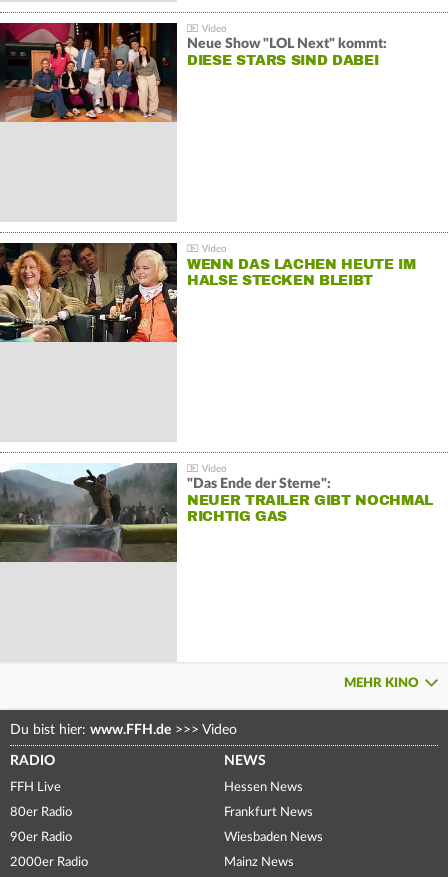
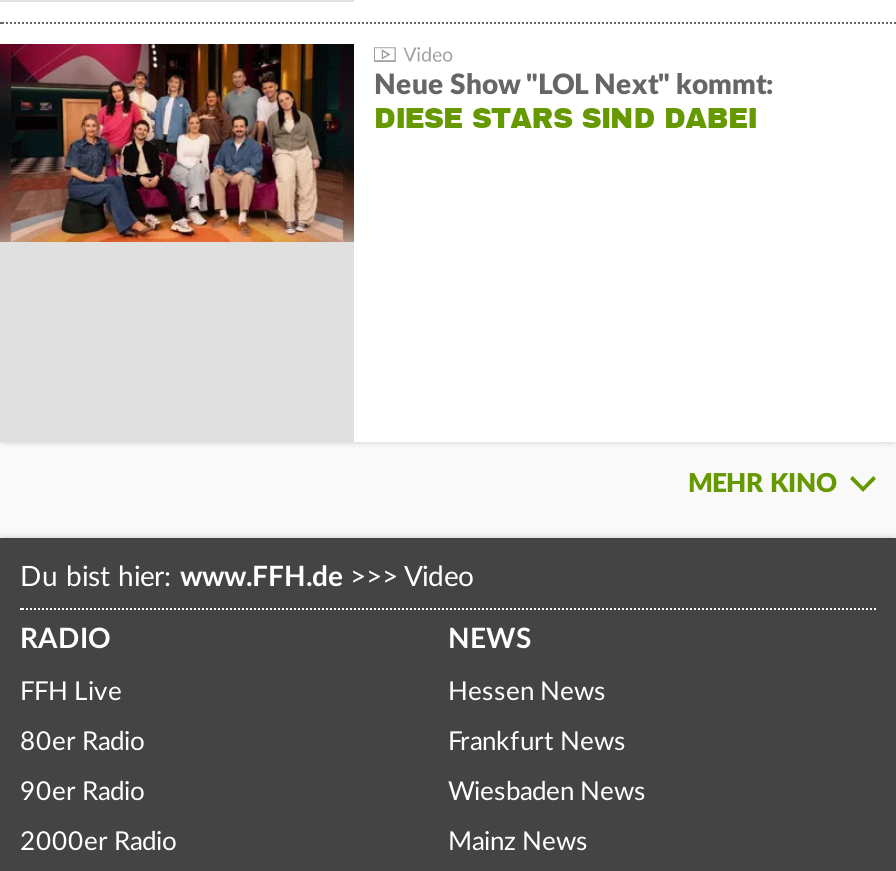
- [image]
- WENN DAS LACHEN HEUTE IM
- HALSE STECKEN BLEIBT

- [image]
- "Das Ende der Sterne":
- NEUER TRAILER GIBT NOCHMAL
- RICHTIG GAS
